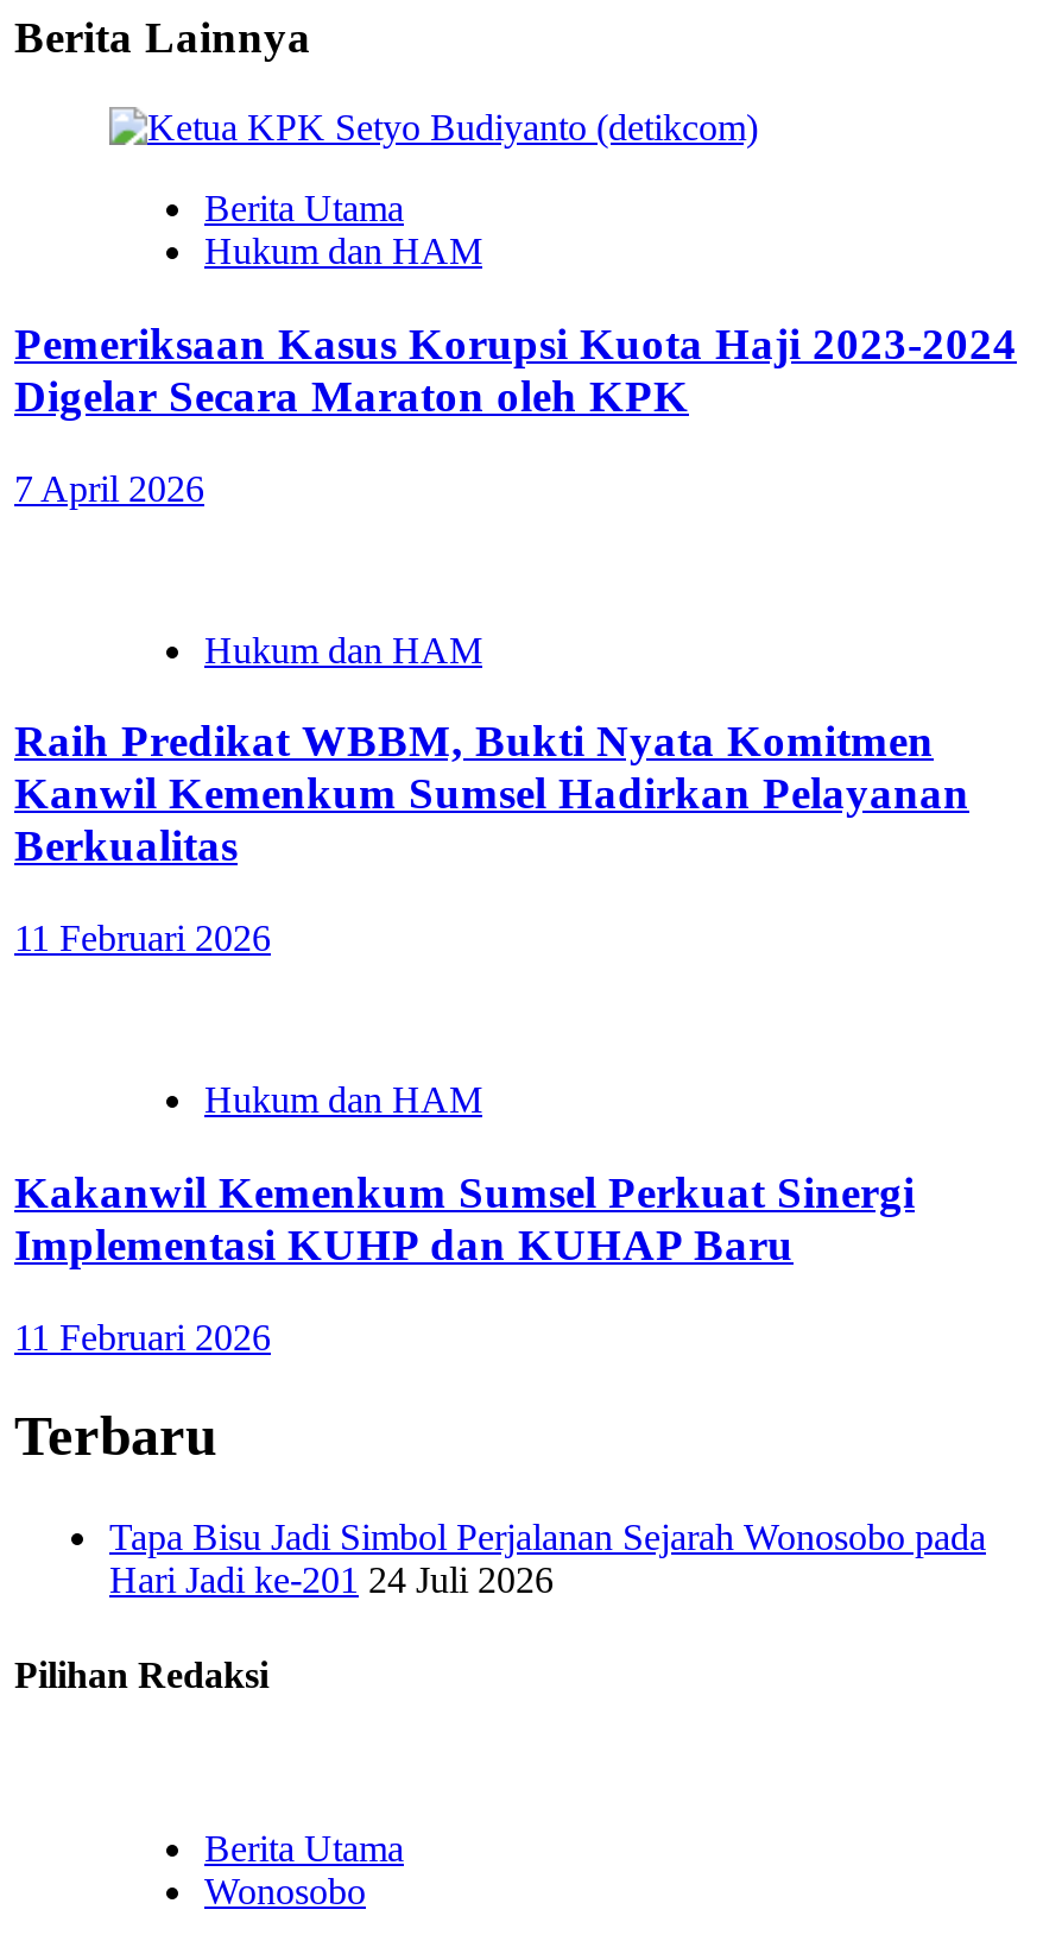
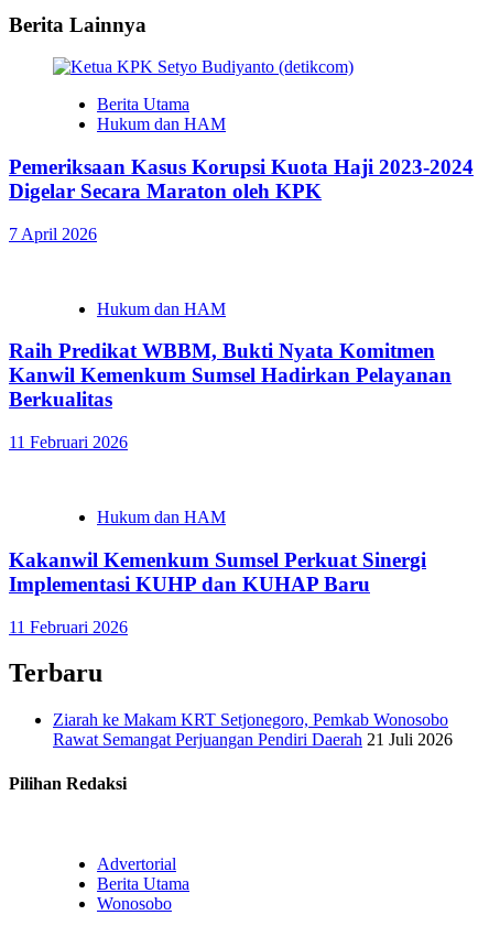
- Tapa Bisu Jadi Simbol Perjalanan Sejarah Wonosobo pada
- Hari Jadi ke-201 24 Juli 2026
+ Ziarah ke Makam KRT Setjonegoro, Pemkab Wonosobo
+ Rawat Semangat Perjuangan Pendiri Daerah 21 Juli 2026

+ Advertorial
